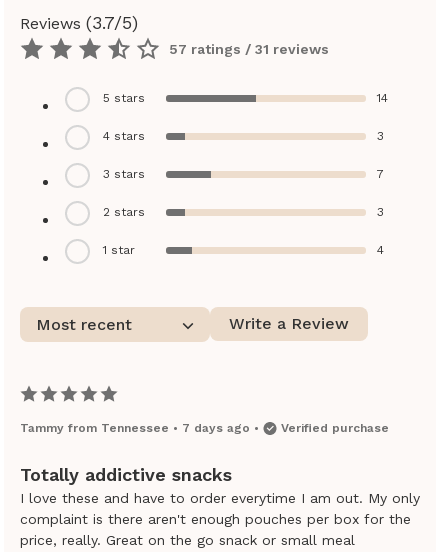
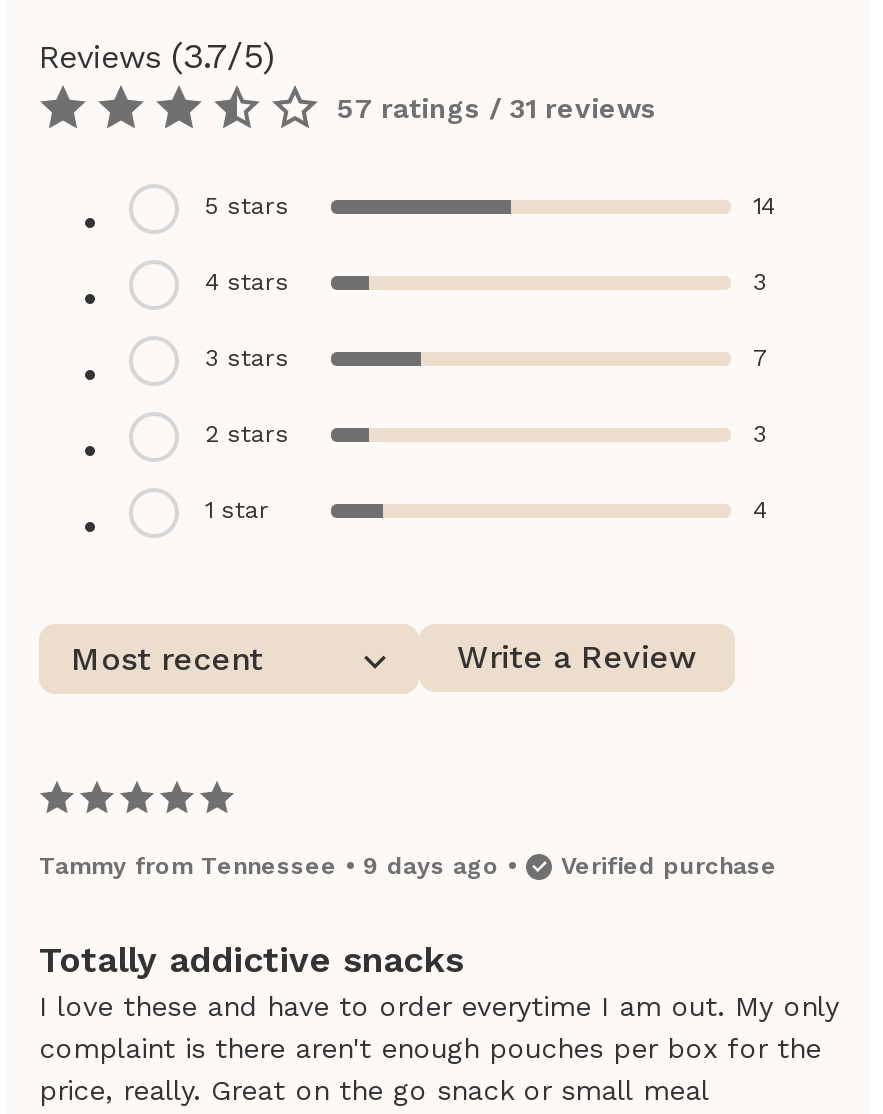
- Tammy from Tennessee • 7 days ago •
+ Tammy from Tennessee • 9 days ago •
